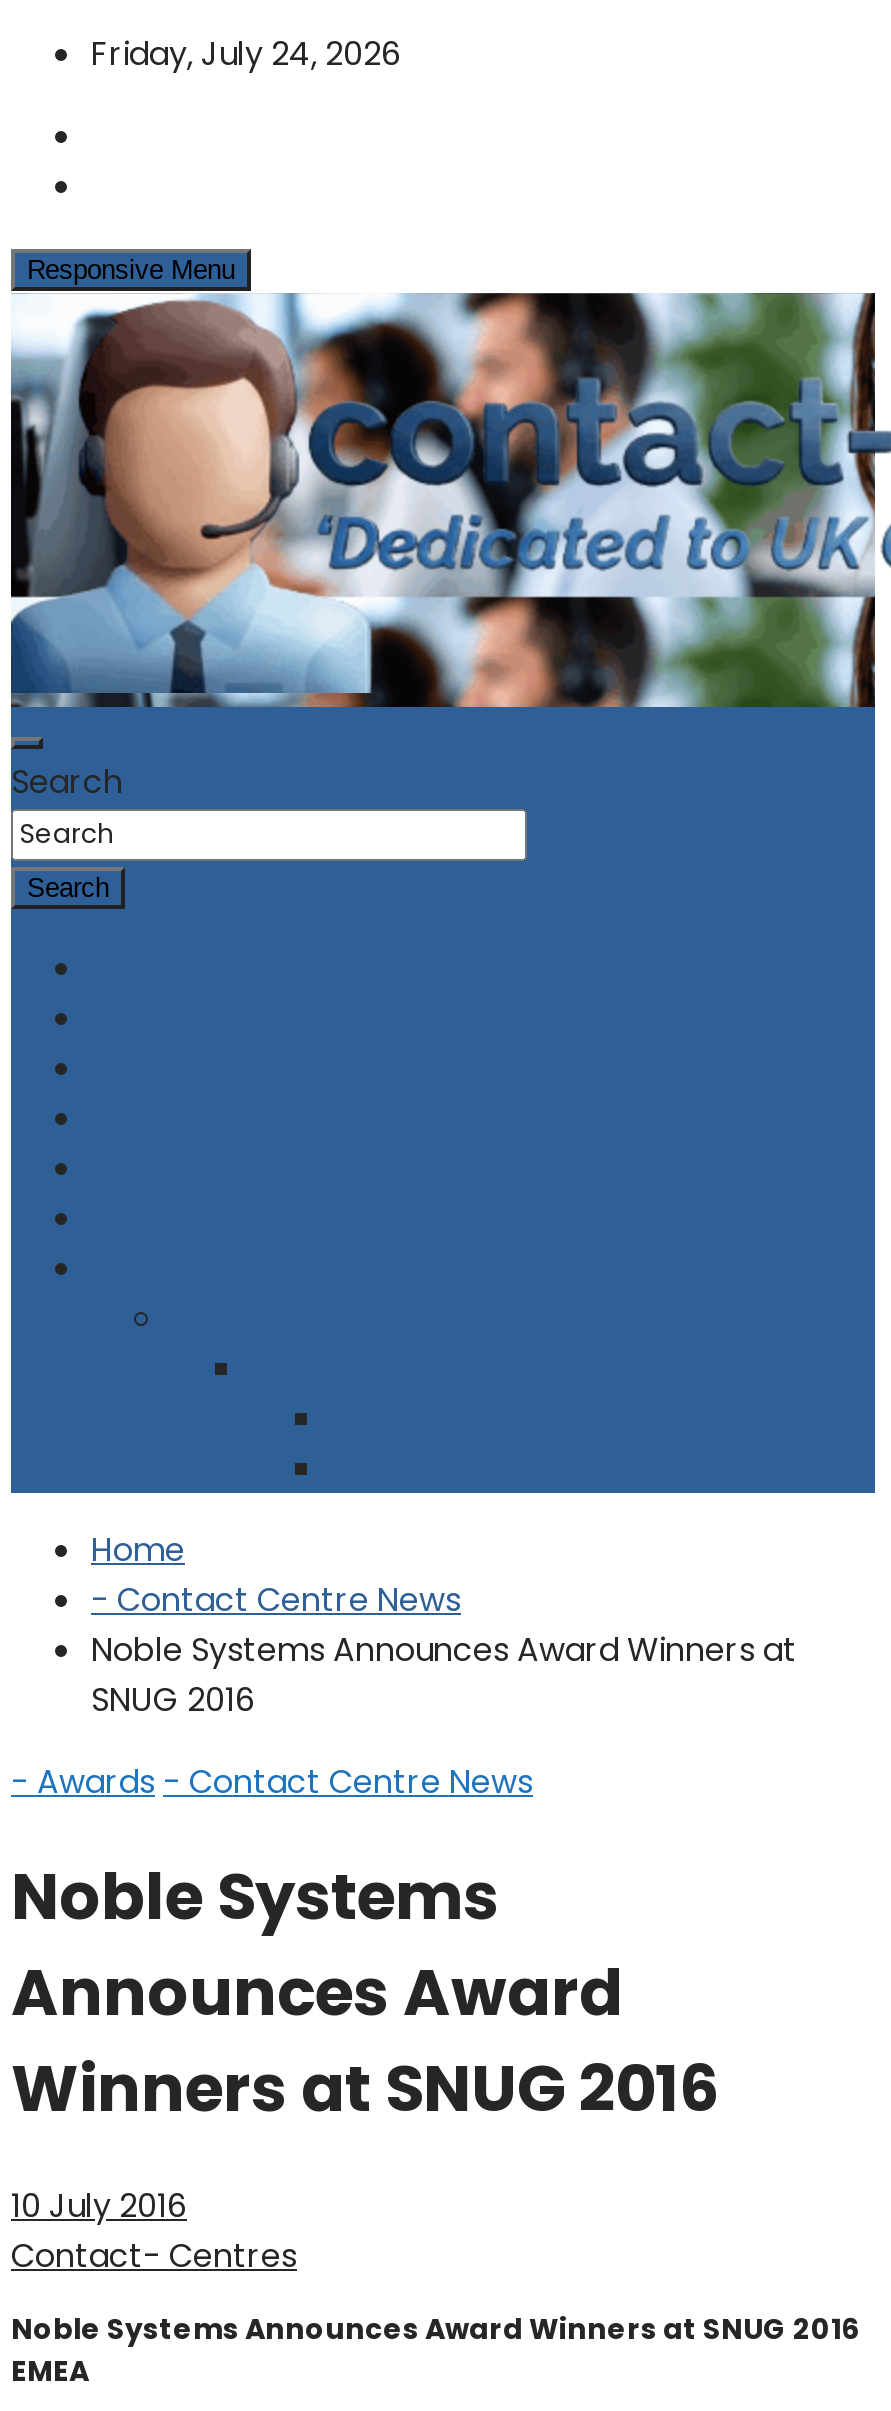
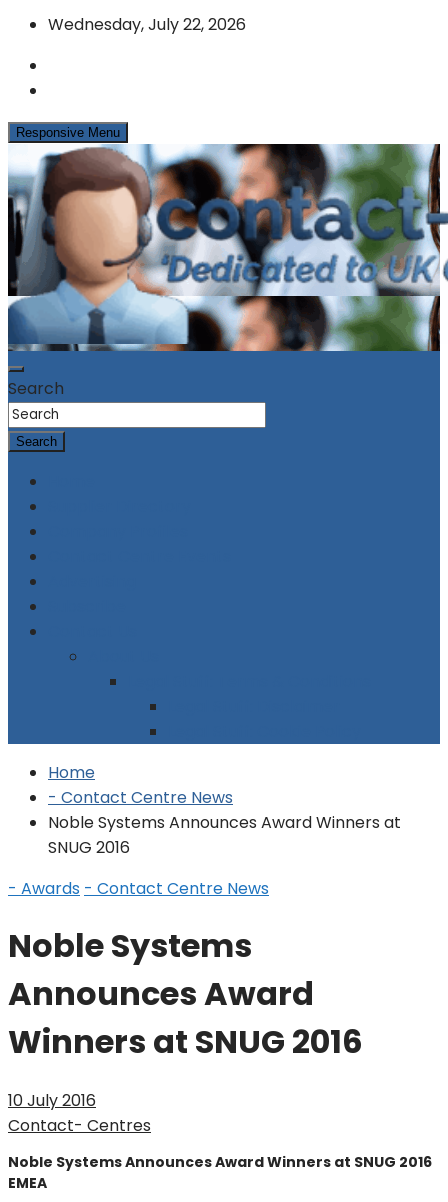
- Friday, July 24, 2026
+ Wednesday, July 22, 2026
